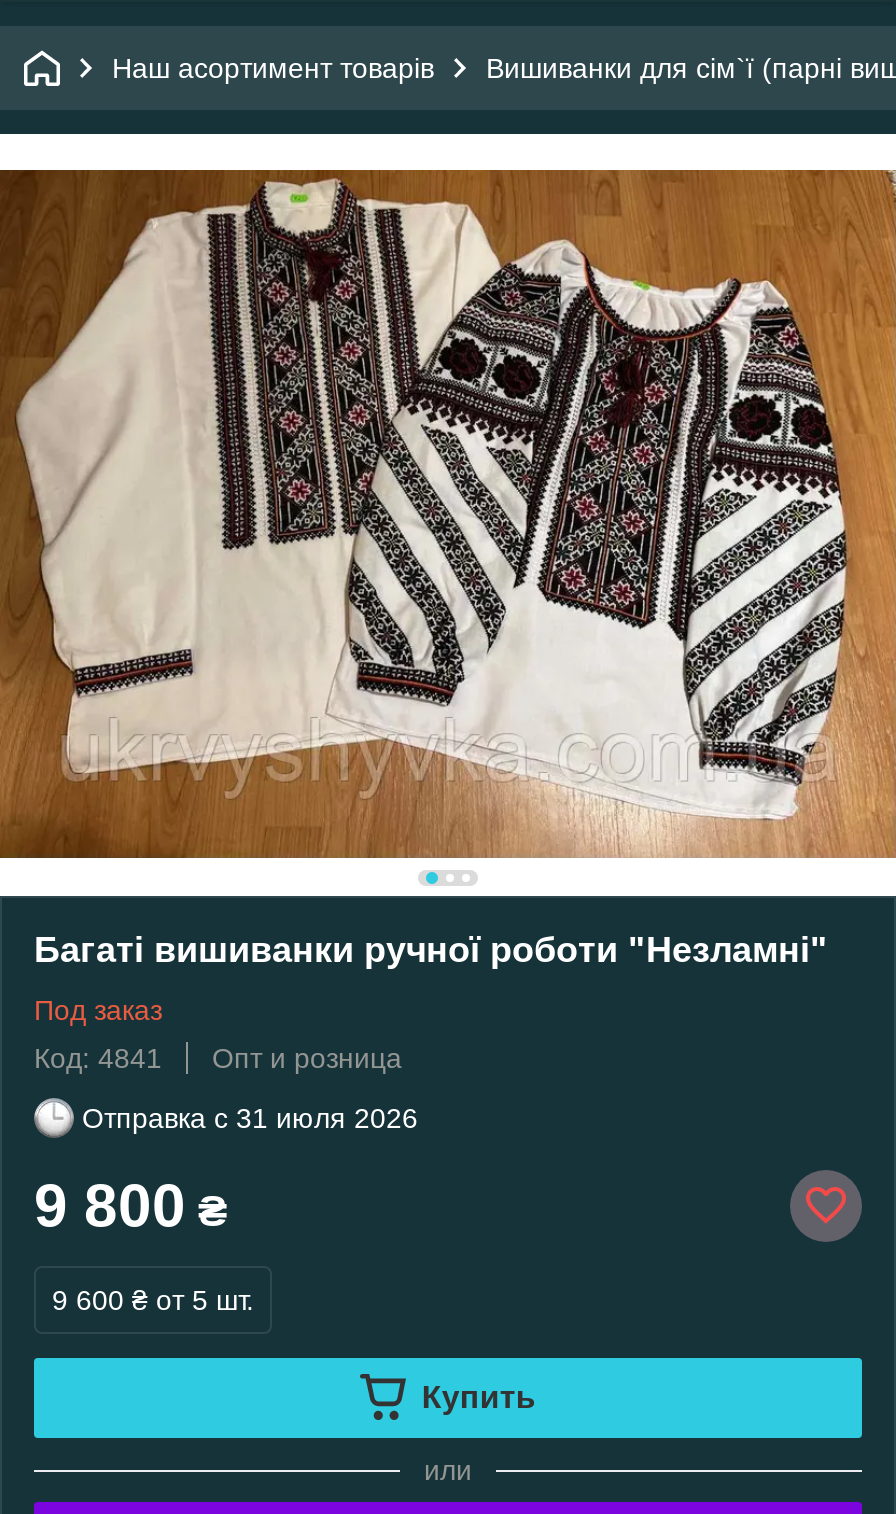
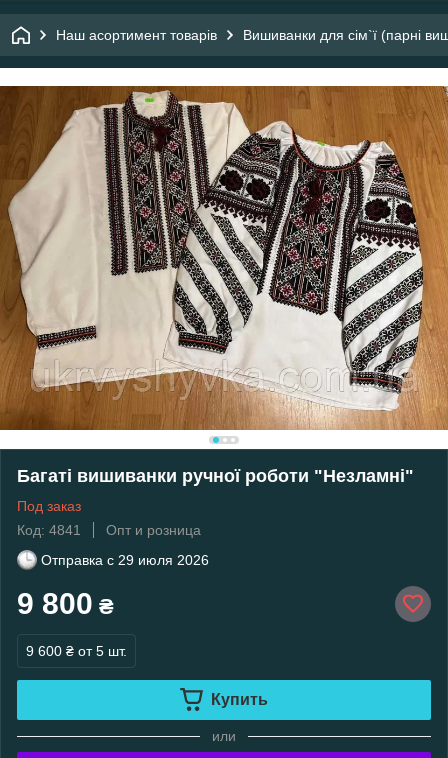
- Отправка с 31 июля 2026
+ Отправка с 29 июля 2026
